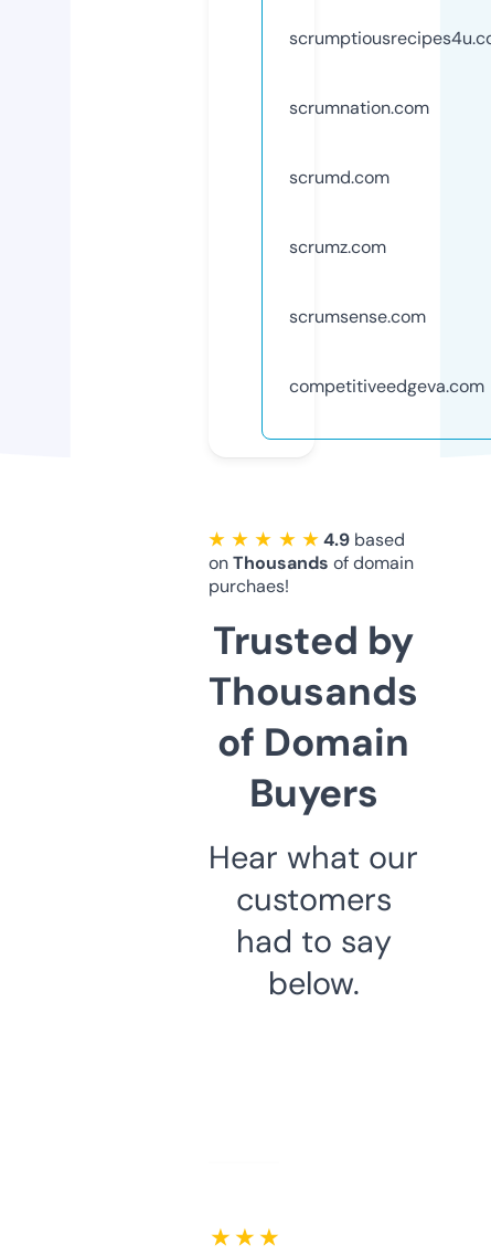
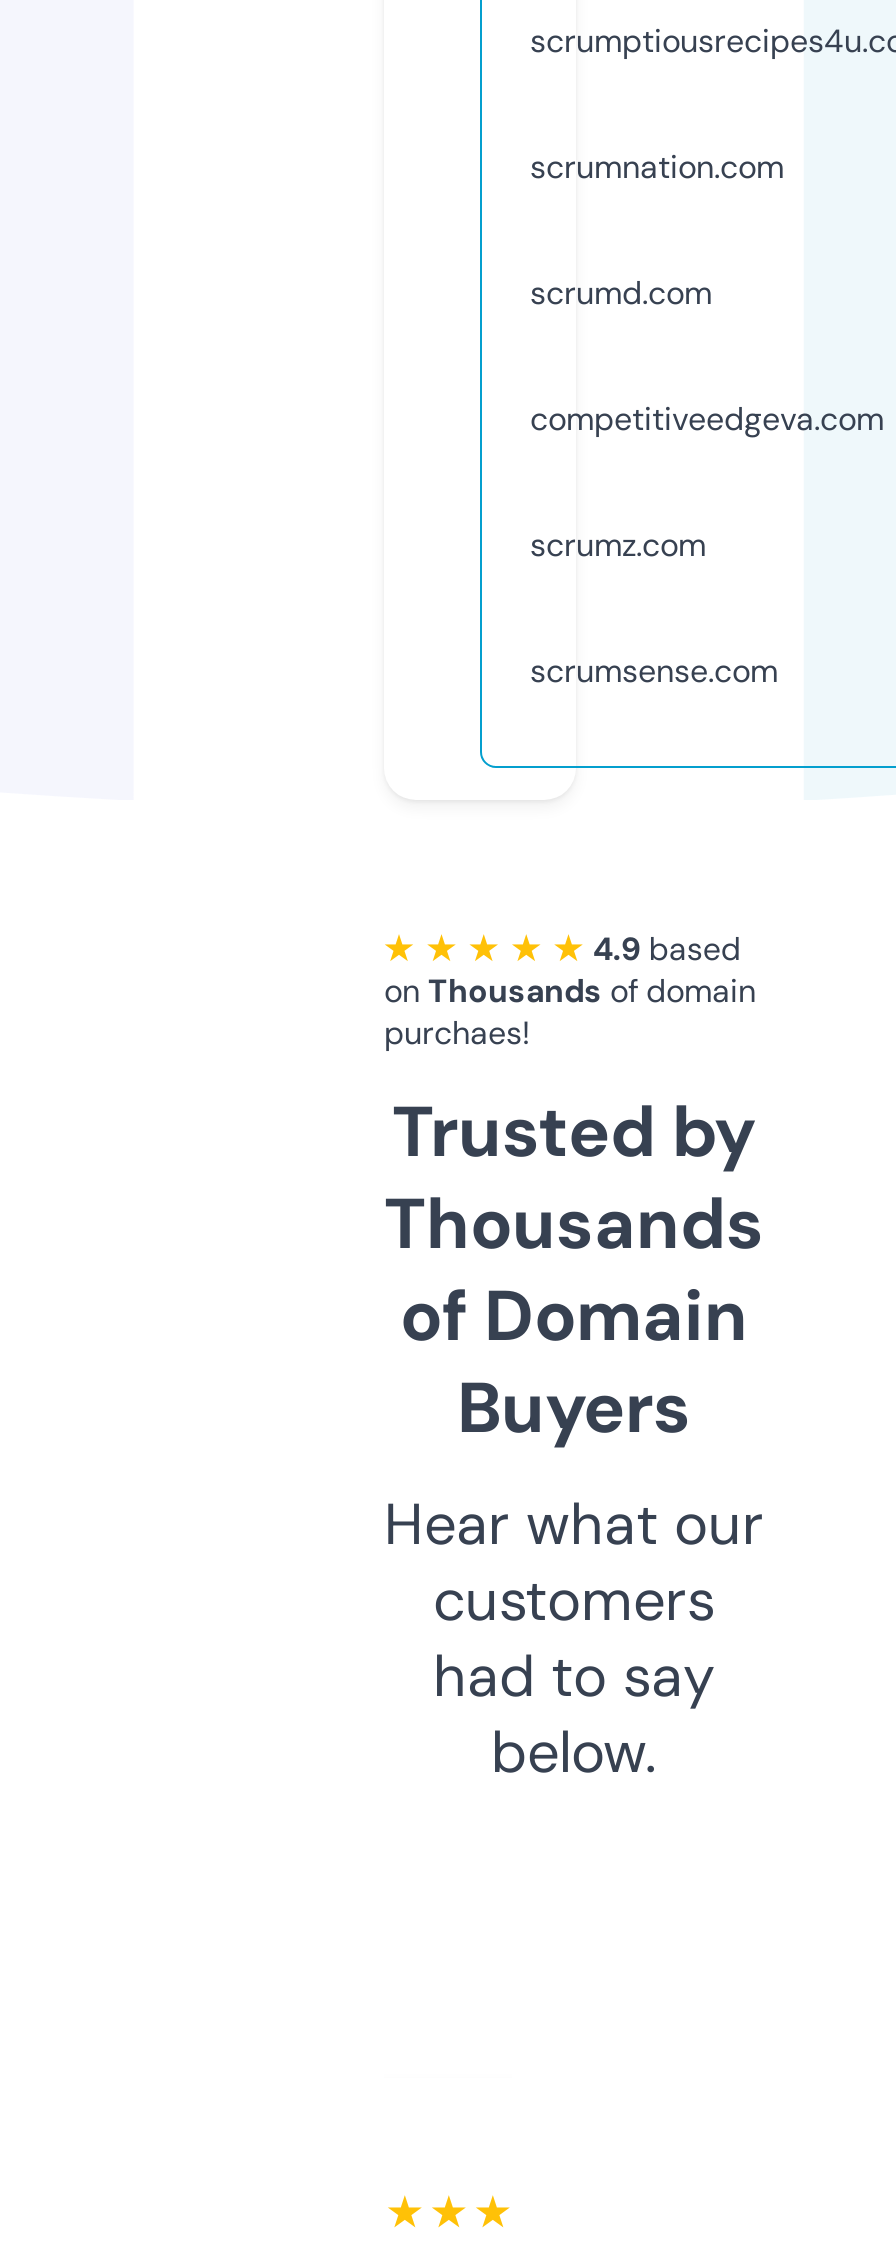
moved down: scrumz.com | scrumsense.com

moved up: competitiveedgeva.com
